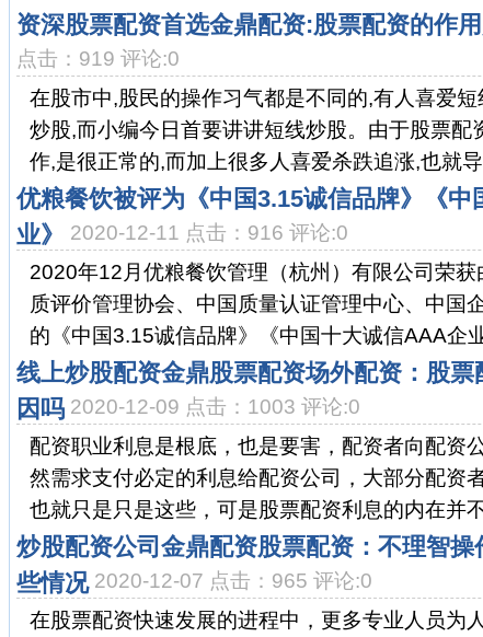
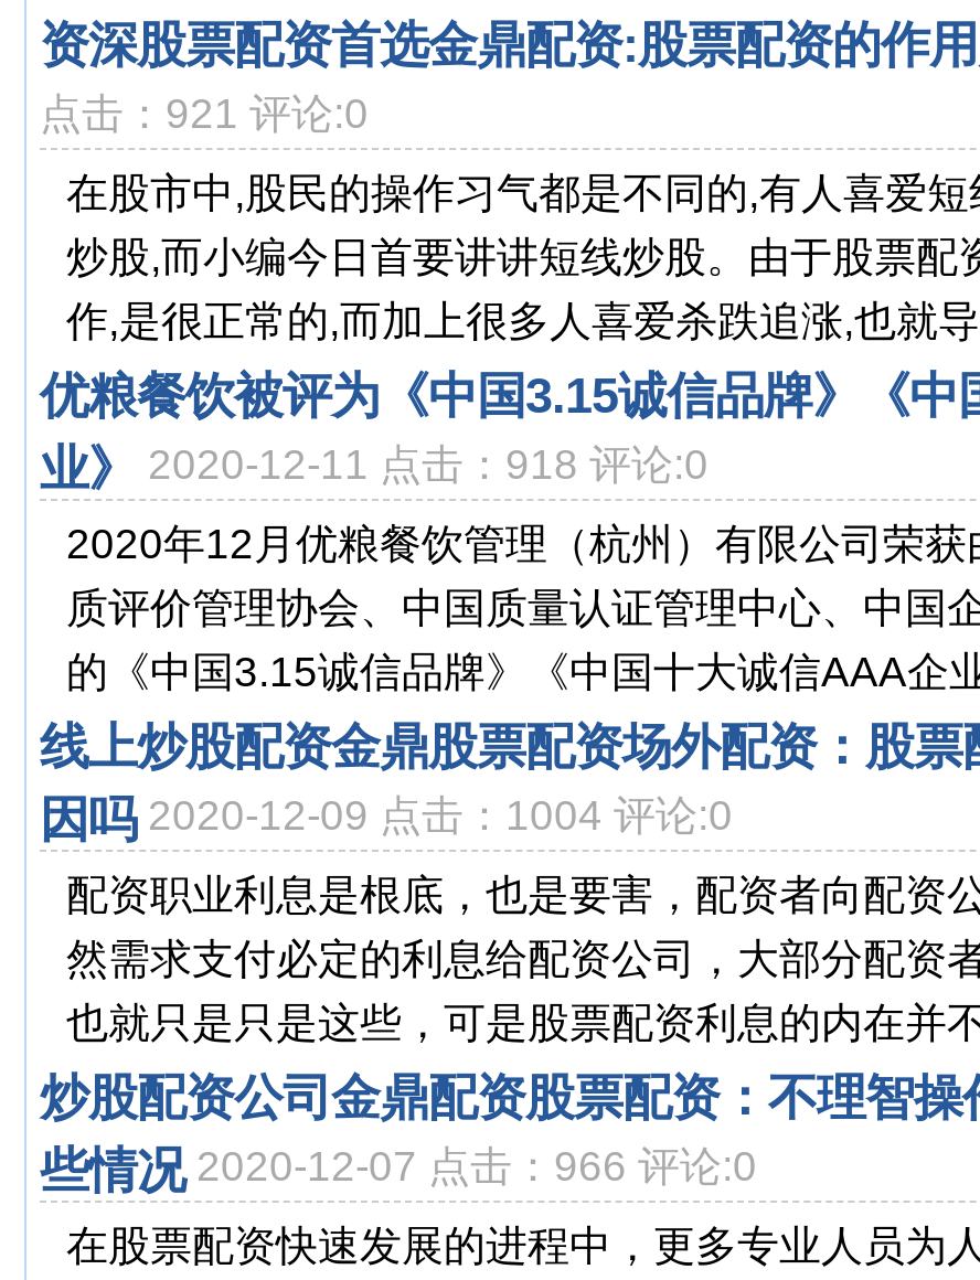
- 点击：919 评论:0
+ 点击：921 评论:0

- 业》 2020-12-11 点击：916 评论:0
+ 业》 2020-12-11 点击：918 评论:0

- 因吗 2020-12-09 点击：1003 评论:0
+ 因吗 2020-12-09 点击：1004 评论:0

- 些情况 2020-12-07 点击：965 评论:0
+ 些情况 2020-12-07 点击：966 评论:0
